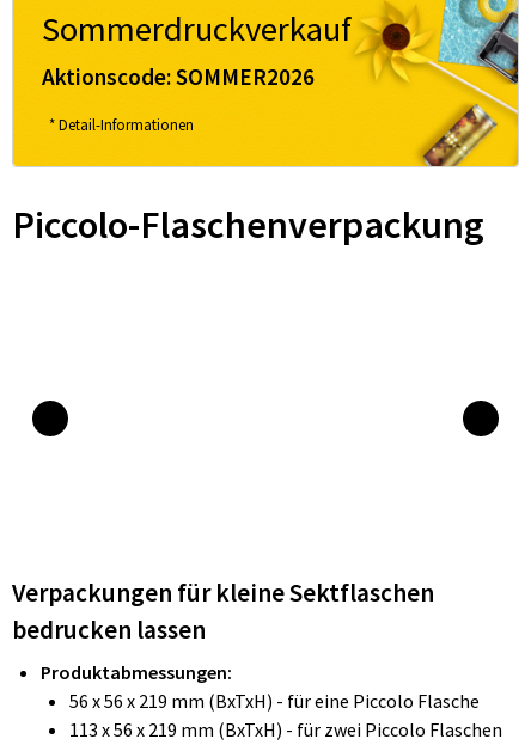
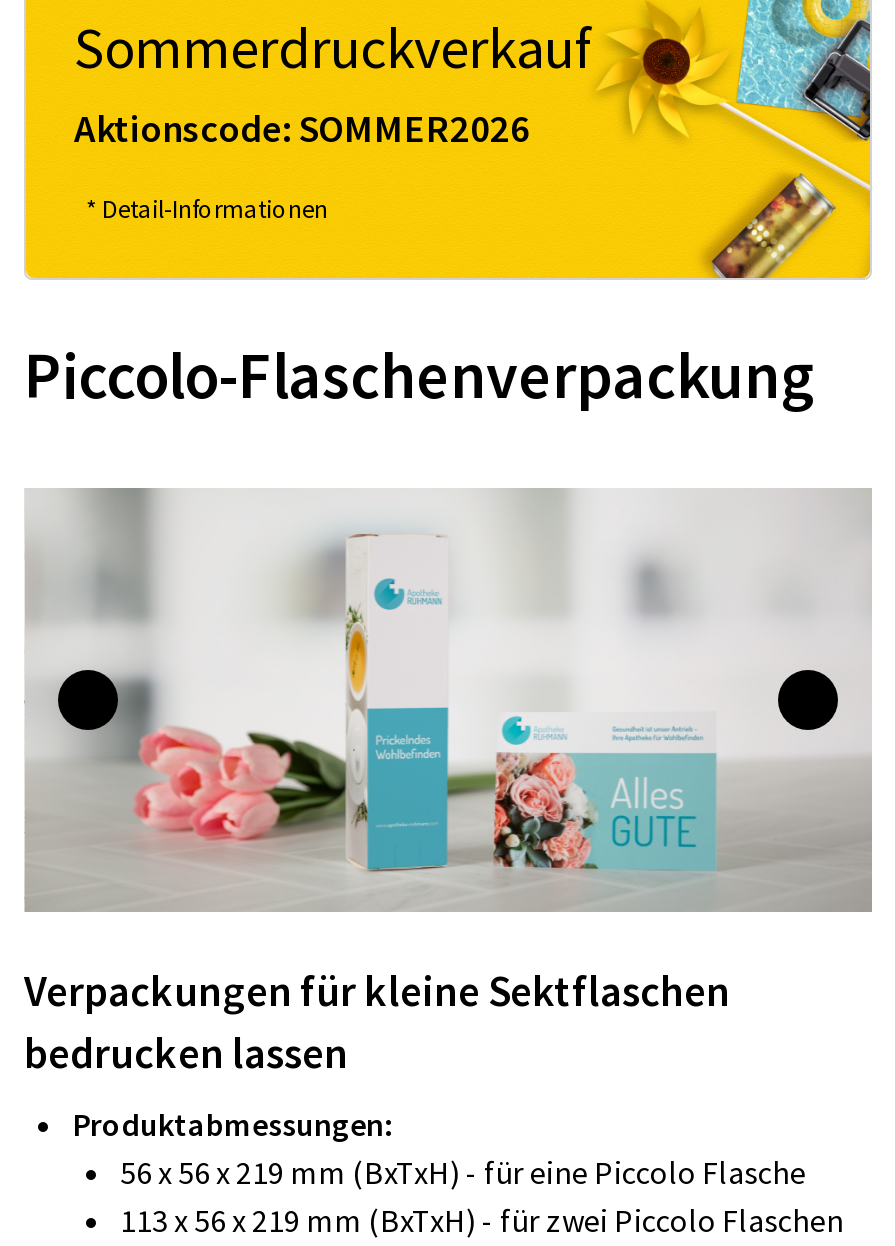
+ [image]
